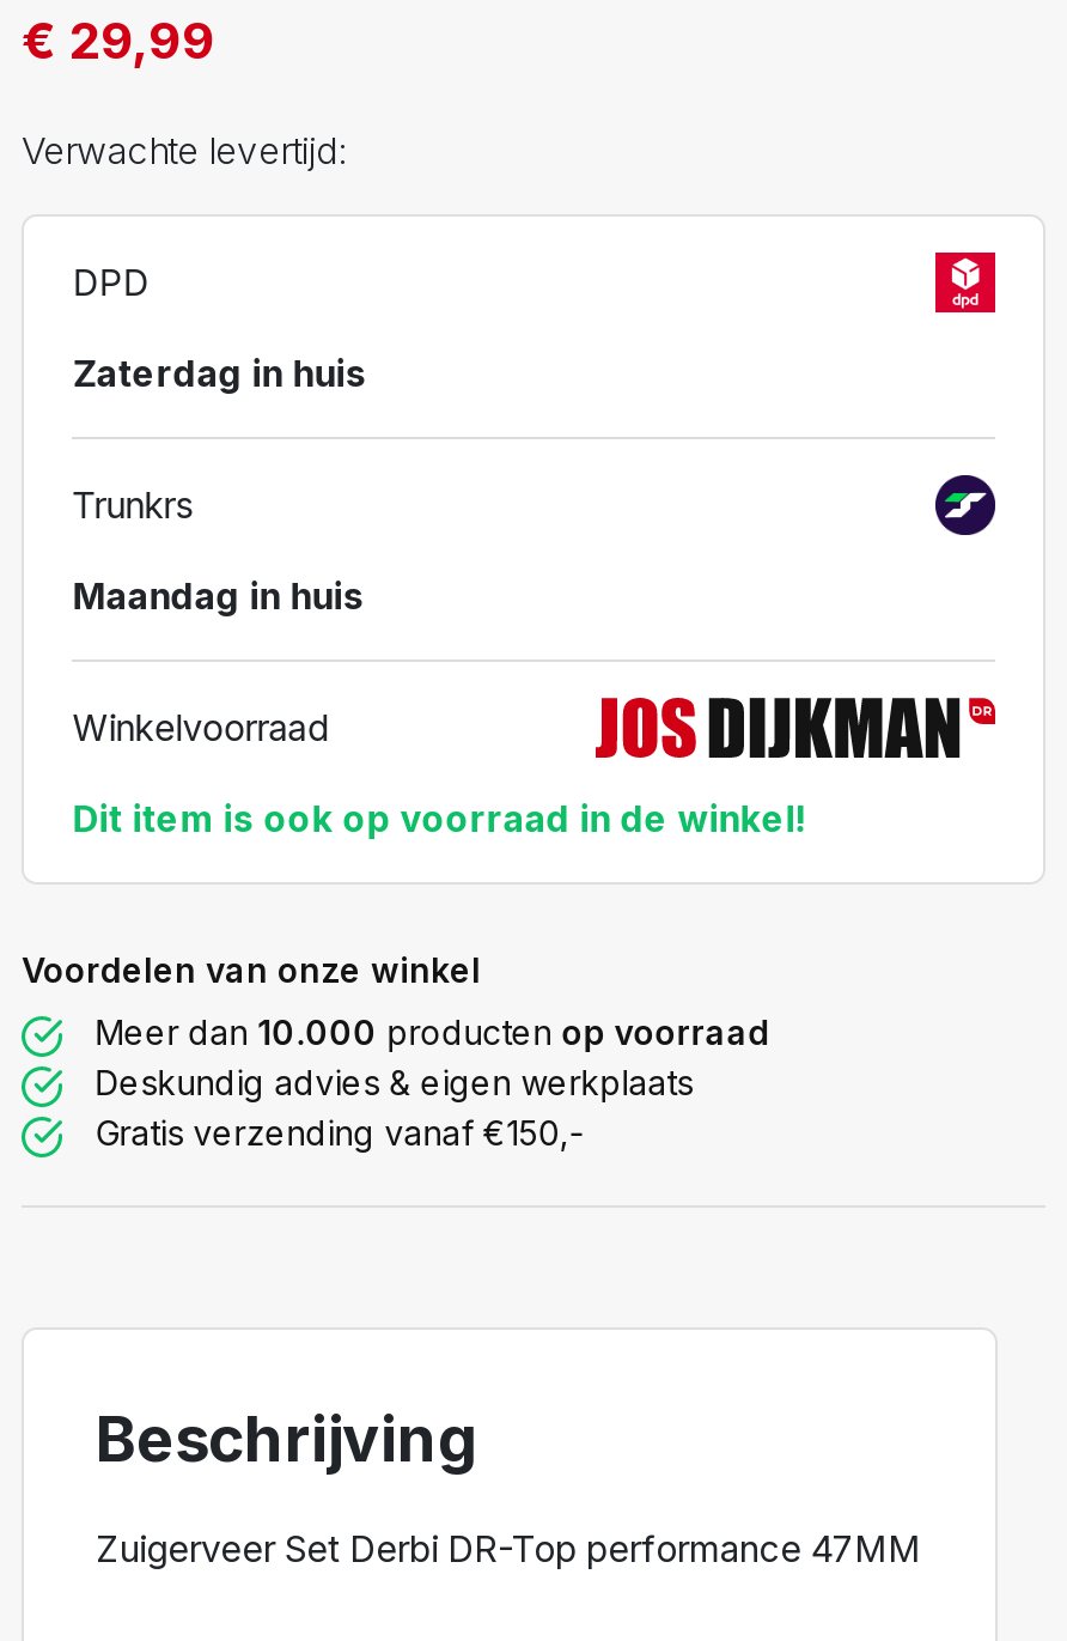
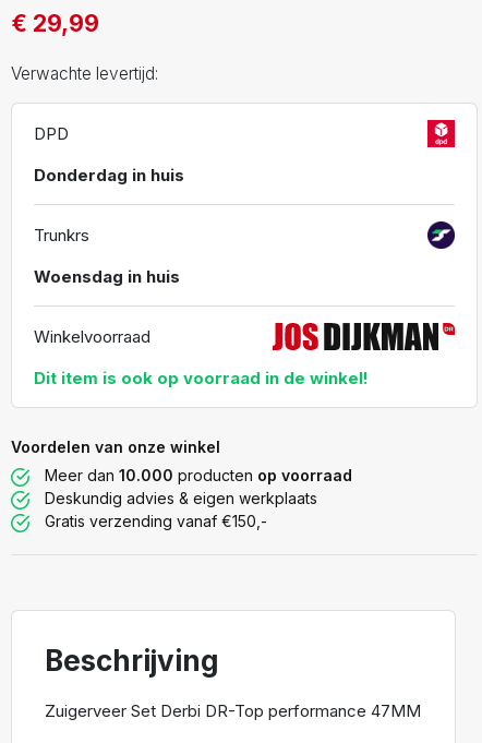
- Zaterdag in huis
+ Donderdag in huis

- Maandag in huis
+ Woensdag in huis
